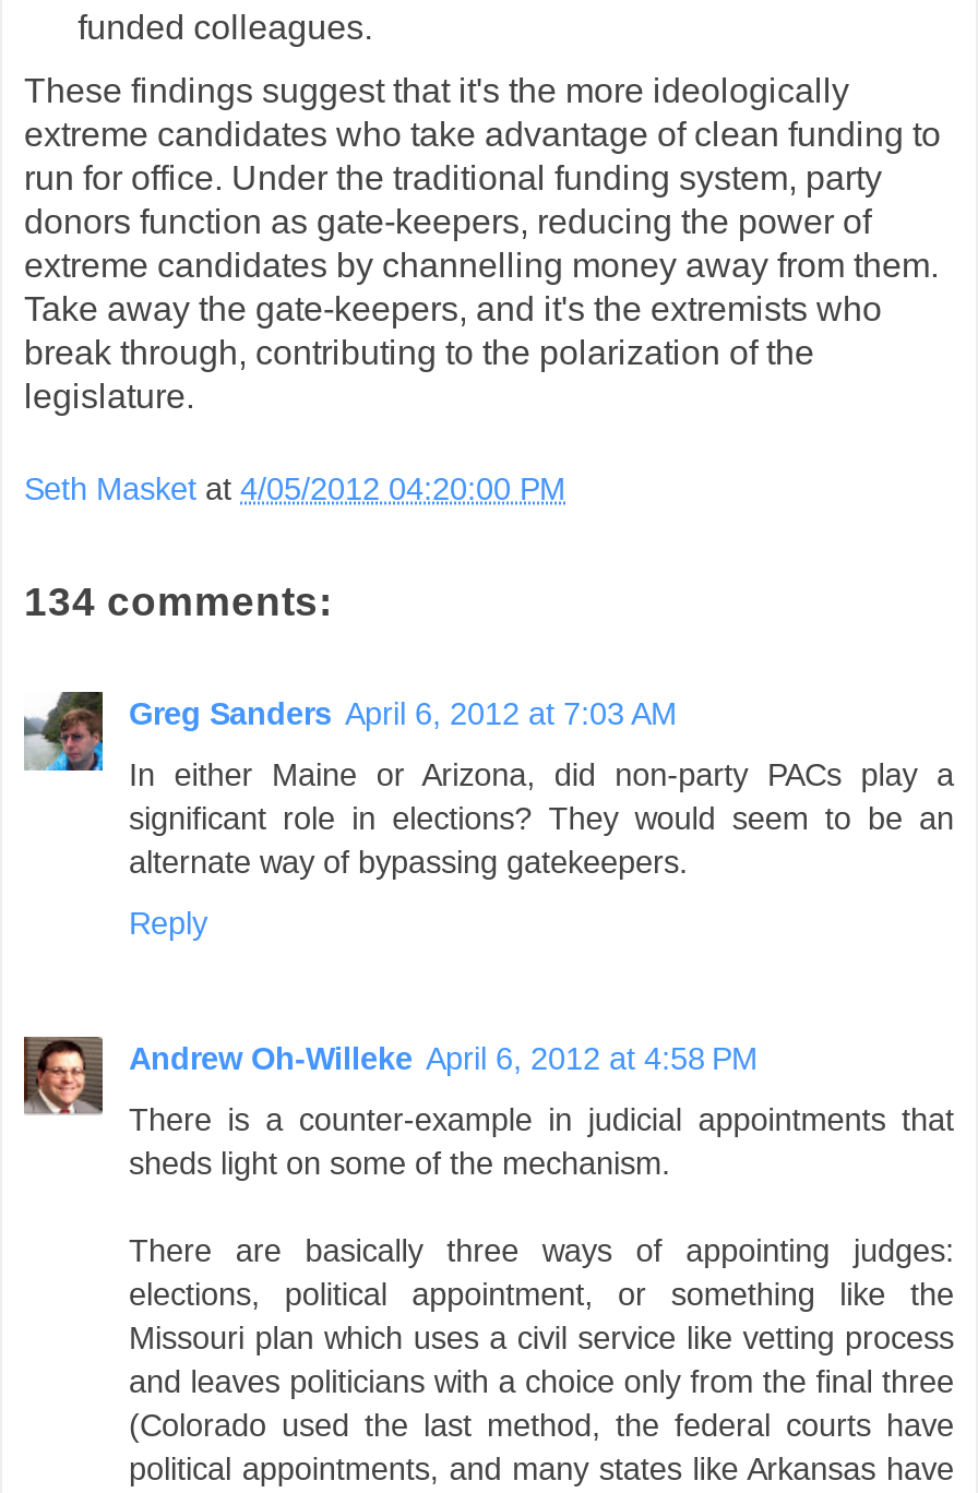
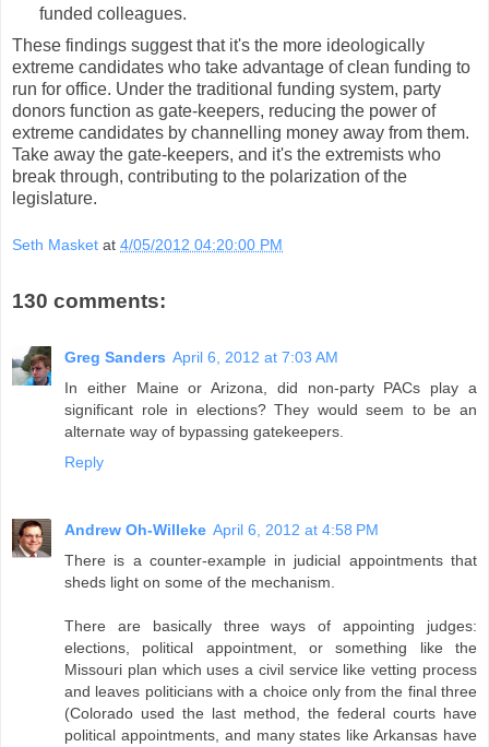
- 134 comments:
+ 130 comments:
